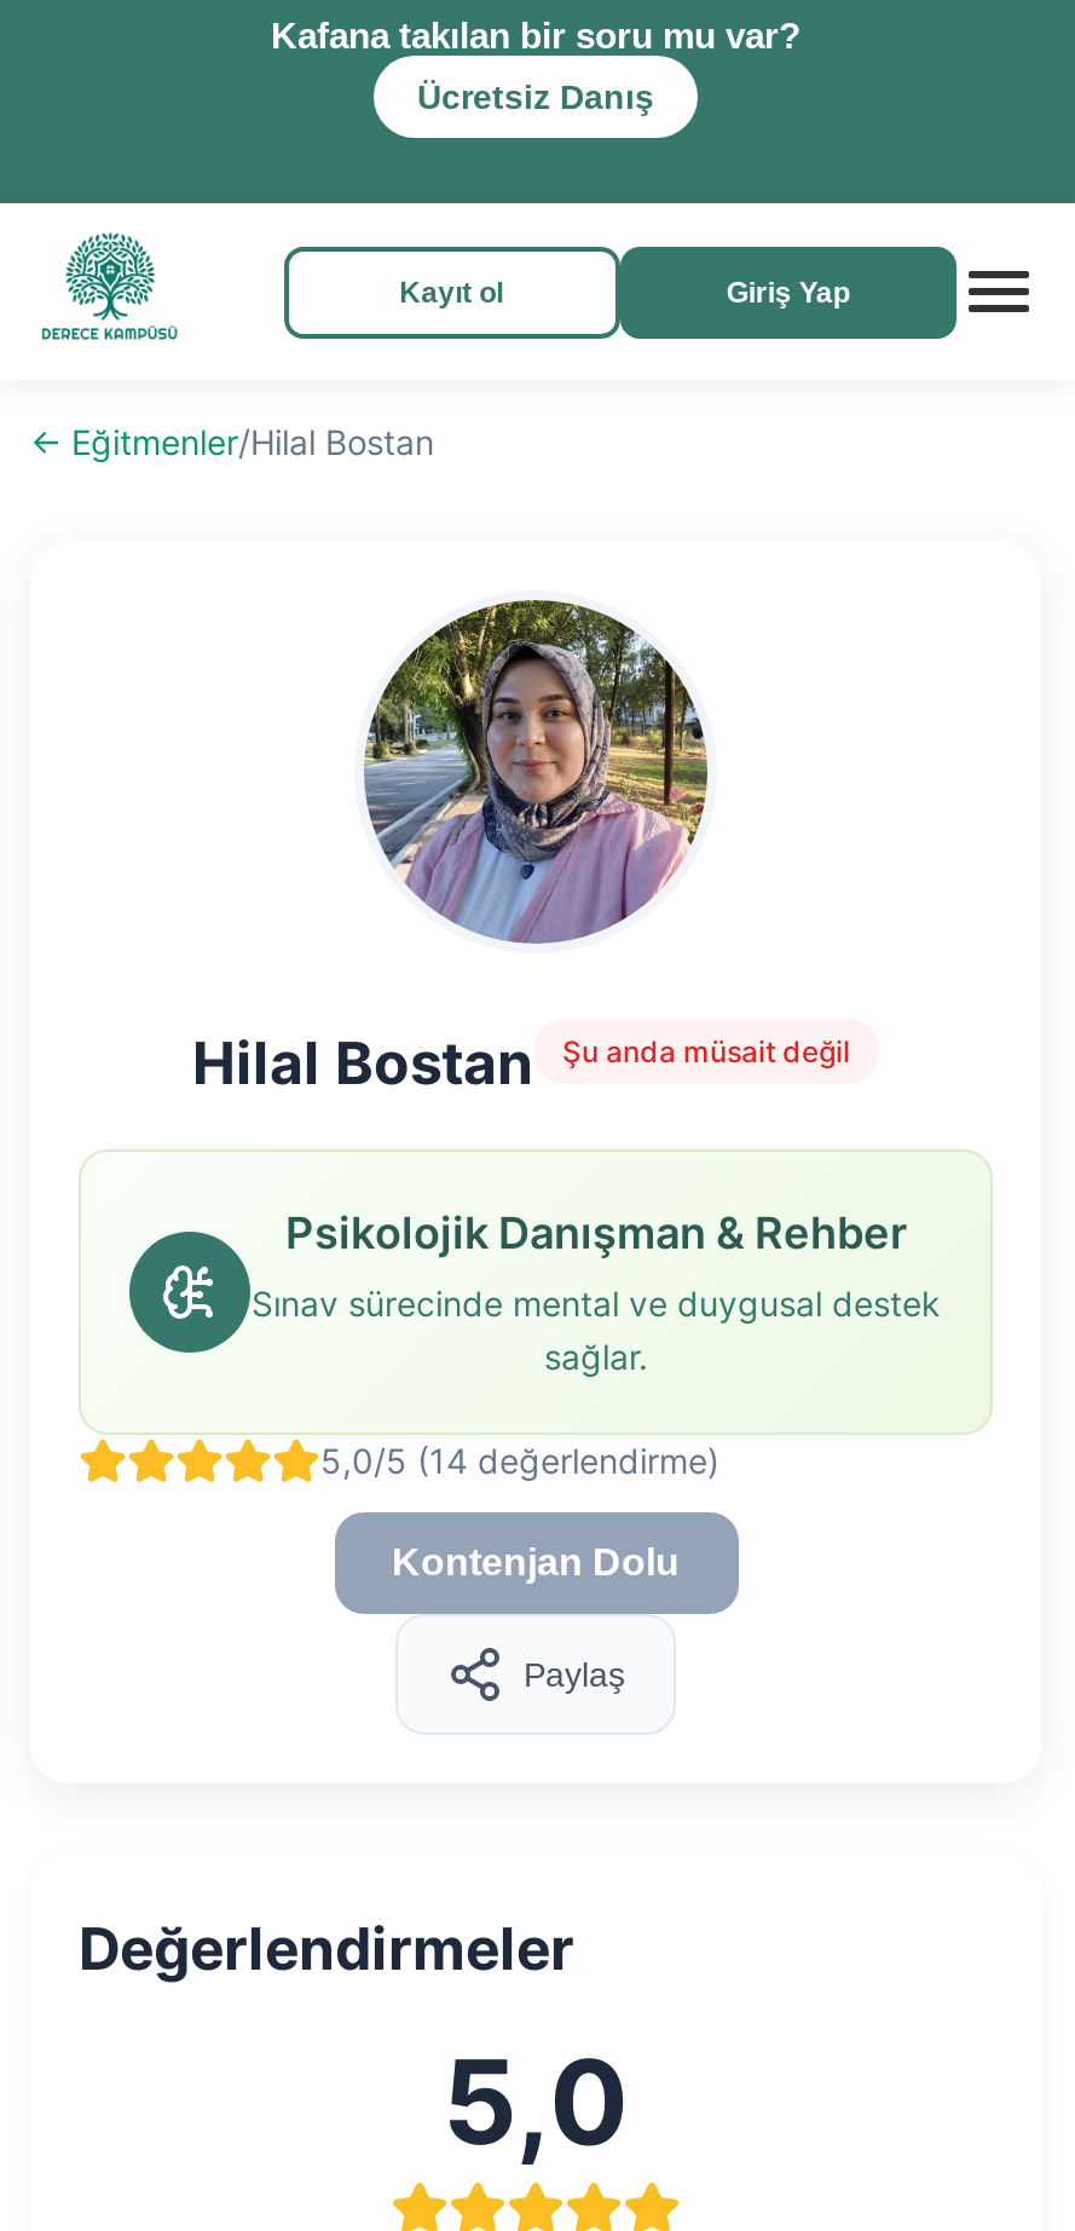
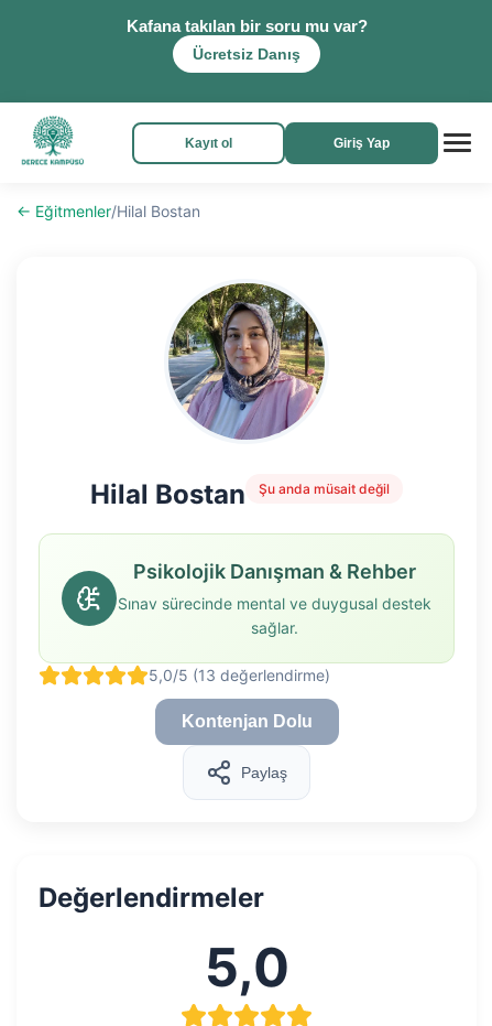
- 5,0/5 (14 değerlendirme)
+ 5,0/5 (13 değerlendirme)
